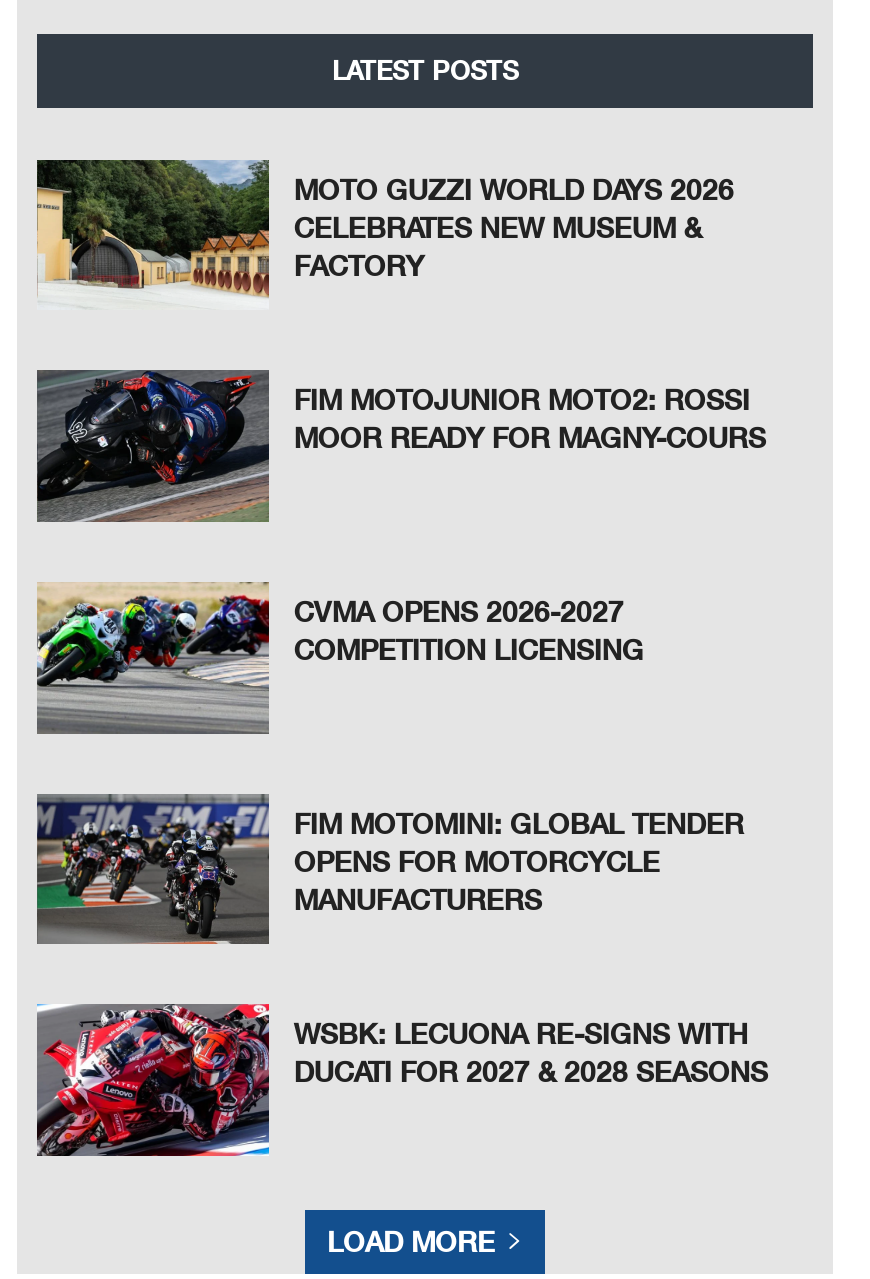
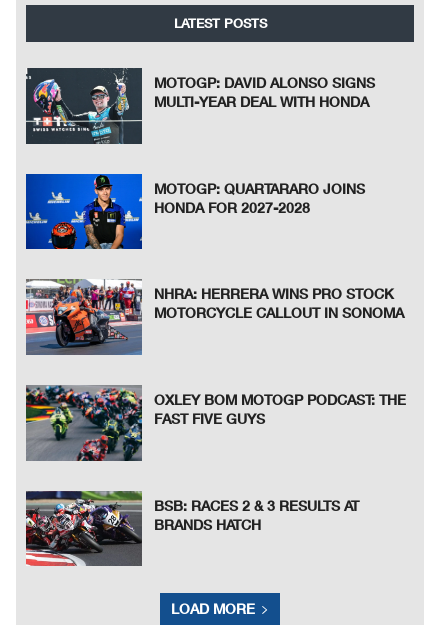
- [image]
- MOTO GUZZI WORLD DAYS 2026
- CELEBRATES NEW MUSEUM &
- FACTORY
+ [image]
+ MOTOGP: DAVID ALONSO SIGNS
+ MULTI-YEAR DEAL WITH HONDA

- [image]
- FIM MOTOJUNIOR MOTO2: ROSSI
- MOOR READY FOR MAGNY-COURS
+ [image]
+ MOTOGP: QUARTARARO JOINS
+ HONDA FOR 2027-2028

- [image]
- CVMA OPENS 2026-2027
- COMPETITION LICENSING
+ [image]
+ NHRA: HERRERA WINS PRO STOCK
+ MOTORCYCLE CALLOUT IN SONOMA

- [image]
- FIM MOTOMINI: GLOBAL TENDER
- OPENS FOR MOTORCYCLE
- MANUFACTURERS
+ [image]
+ OXLEY BOM MOTOGP PODCAST: THE
+ FAST FIVE GUYS

- [image]
- WSBK: LECUONA RE-SIGNS WITH
- DUCATI FOR 2027 & 2028 SEASONS
+ [image]
+ BSB: RACES 2 & 3 RESULTS AT
+ BRANDS HATCH
